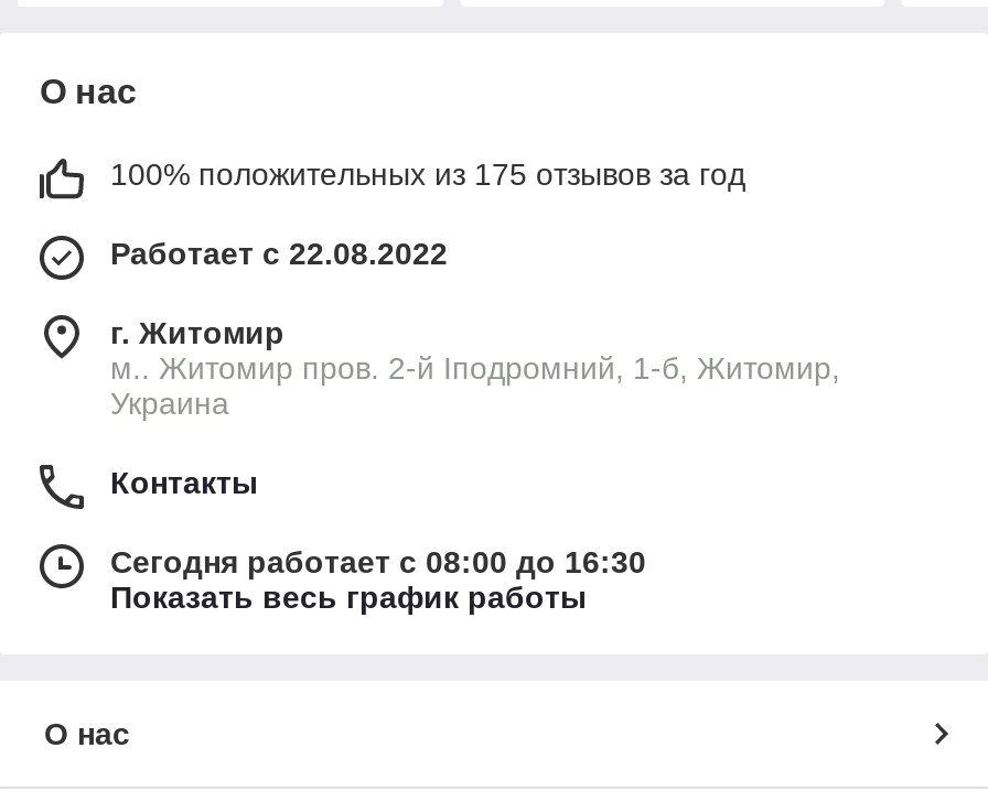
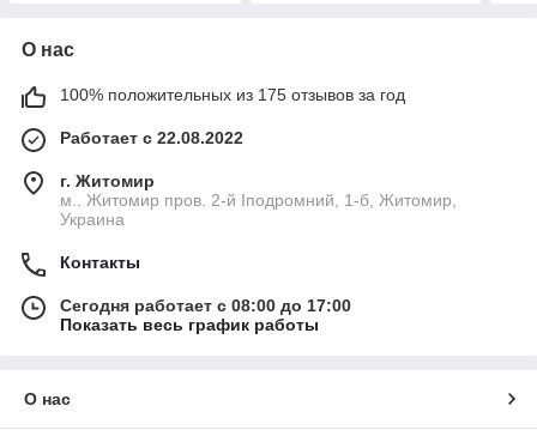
- Сегодня работает с 08:00 до 16:30
+ Сегодня работает с 08:00 до 17:00
